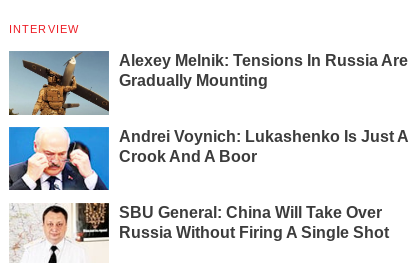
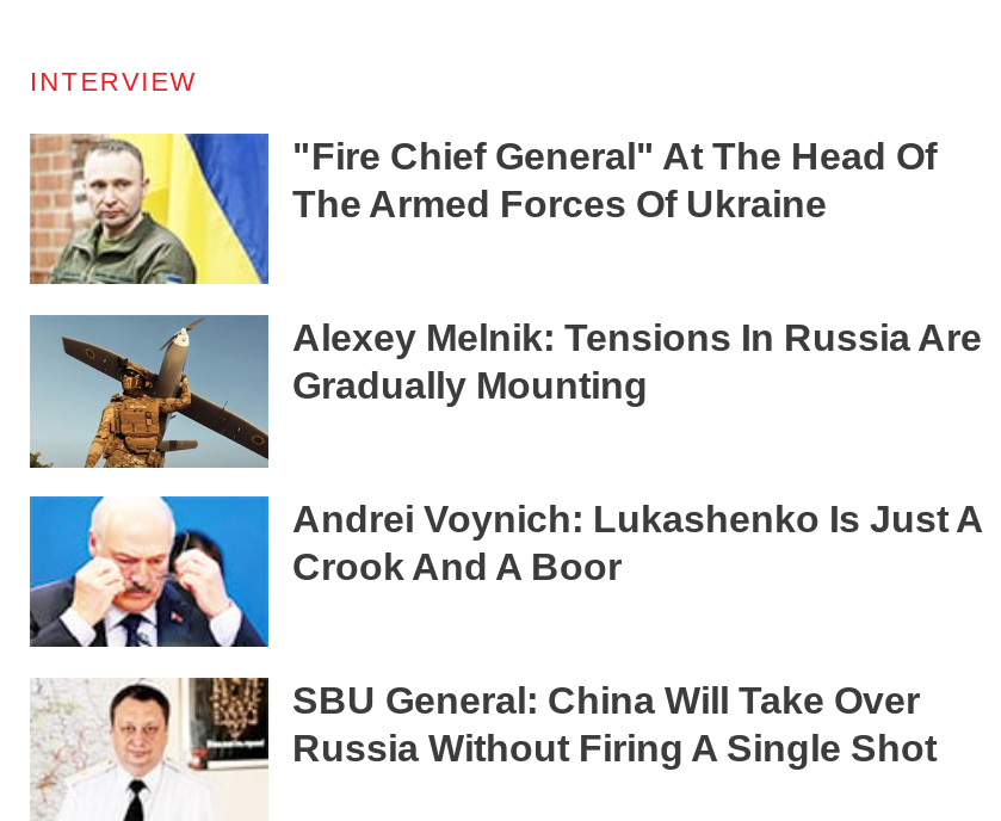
+ [image]
+ "Fire Chief General" At The Head Of
+ The Armed Forces Of Ukraine
